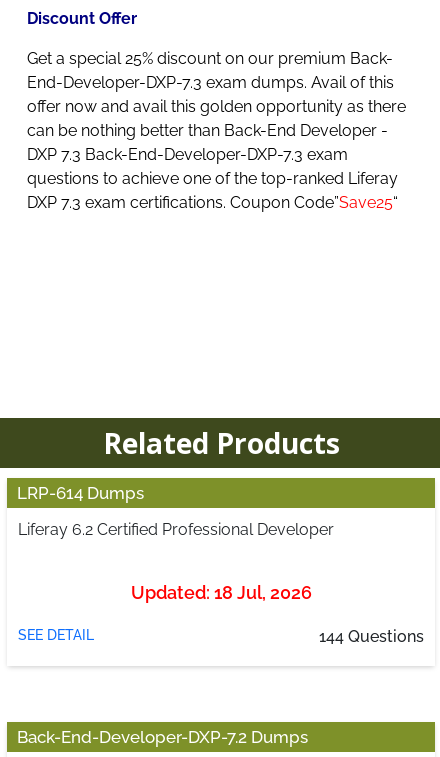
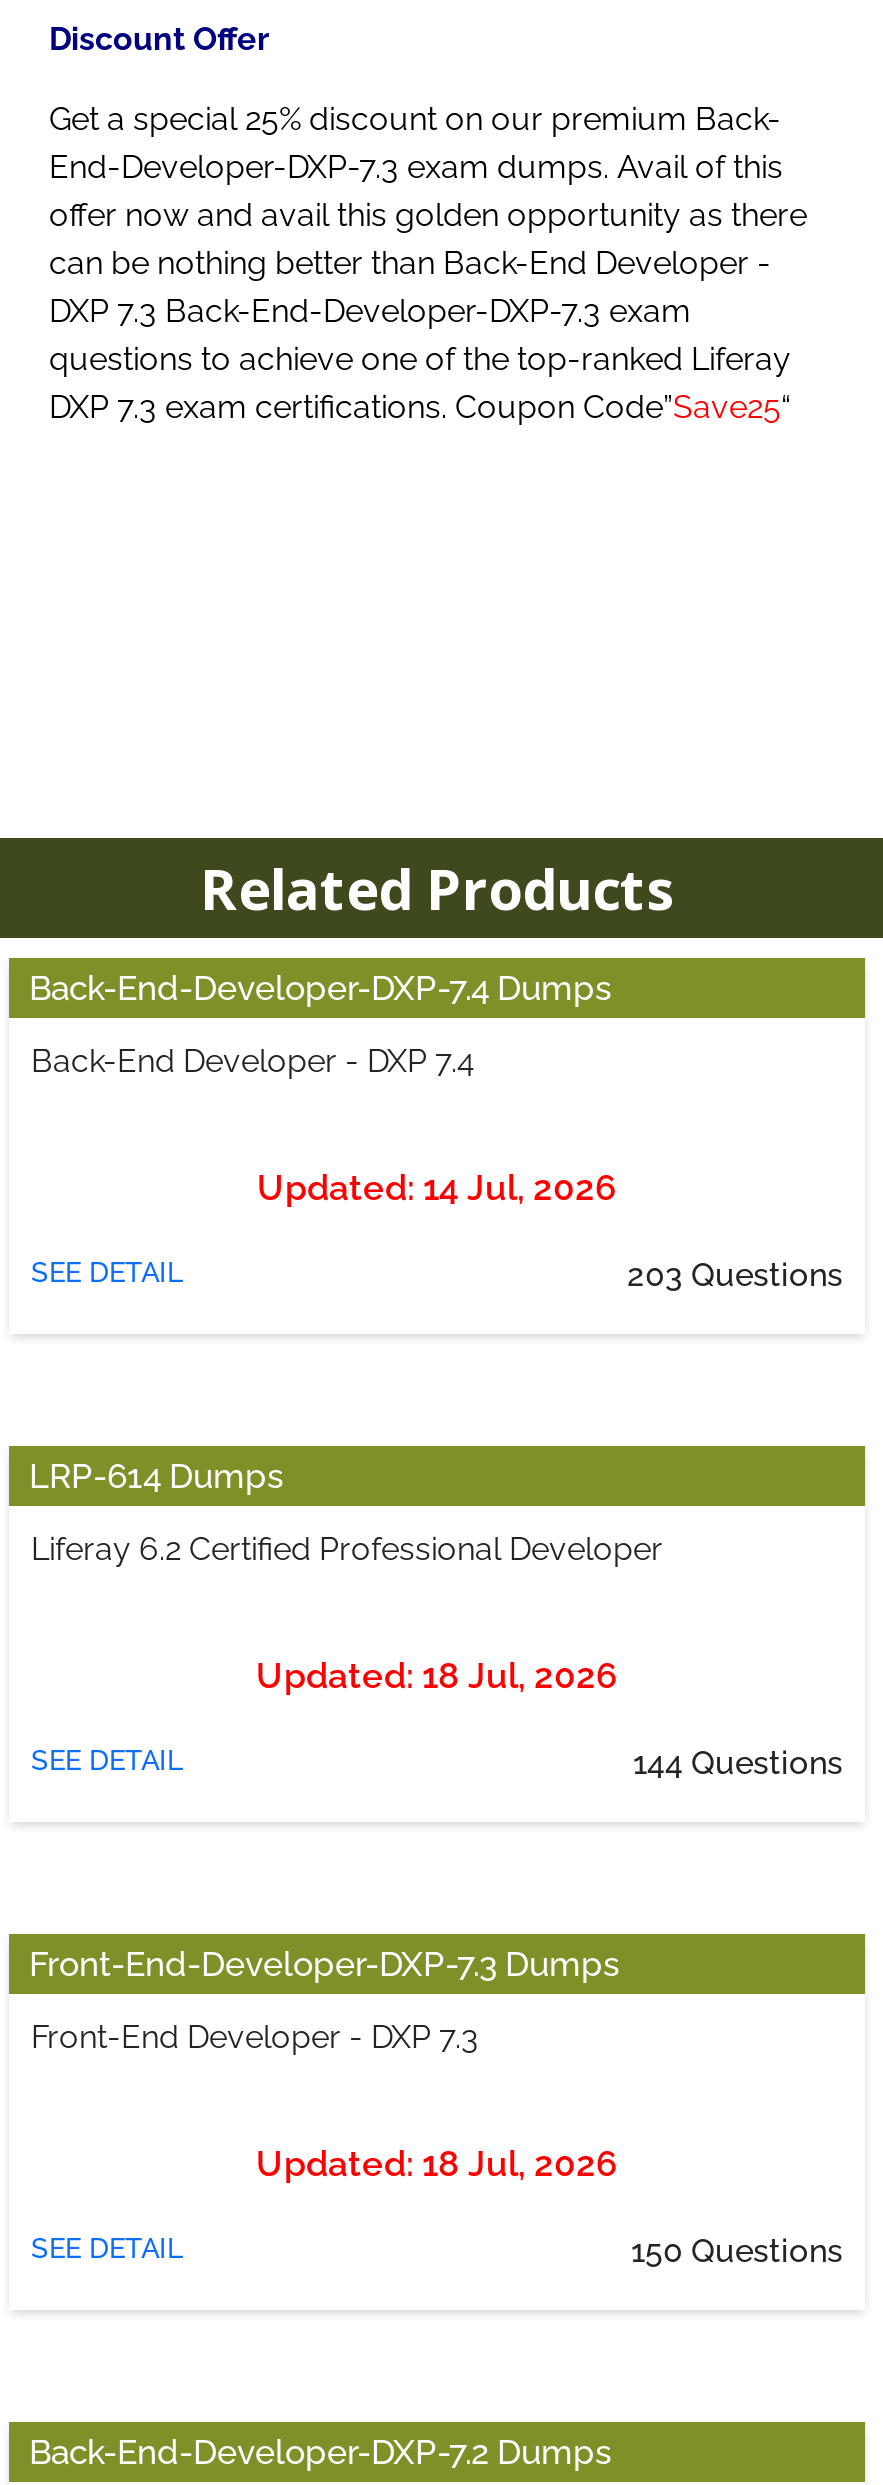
+ Back-End-Developer-DXP-7.4 Dumps
+ Back-End Developer - DXP 7.4
+ Updated: 14 Jul, 2026
+ SEE DETAIL
+ 203 Questions

+ Front-End-Developer-DXP-7.3 Dumps
+ Front-End Developer - DXP 7.3
+ Updated: 18 Jul, 2026
+ SEE DETAIL
+ 150 Questions
